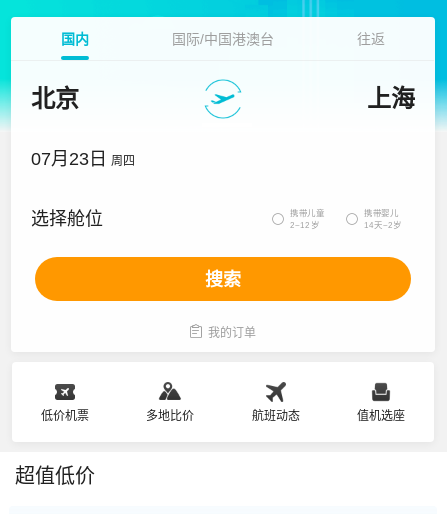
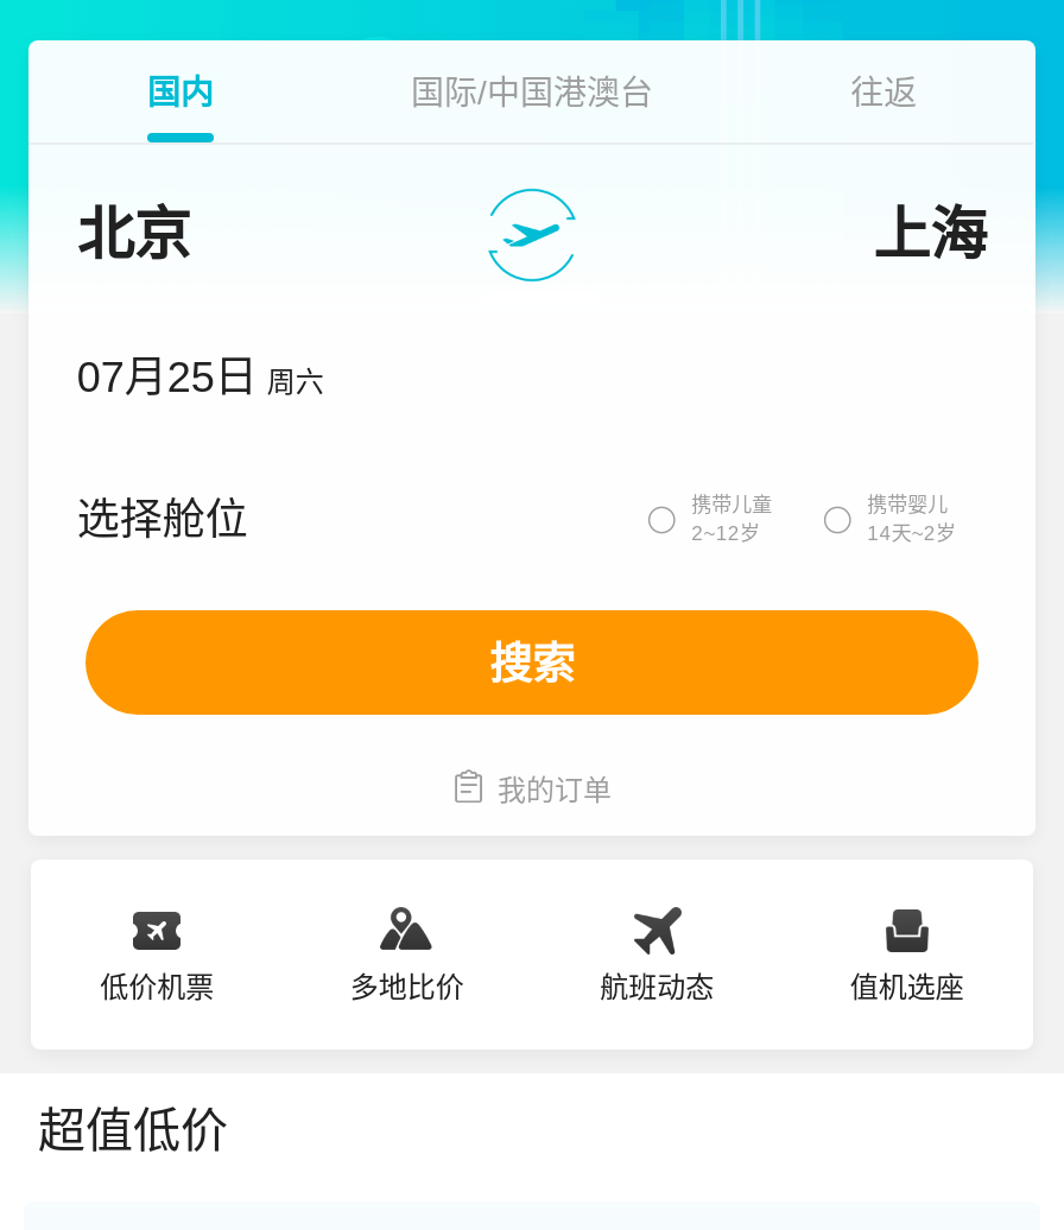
- 07月23日 周四
+ 07月25日 周六
